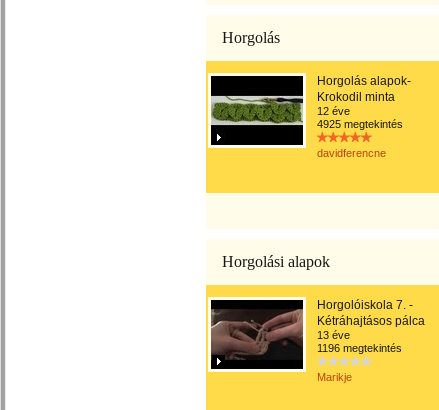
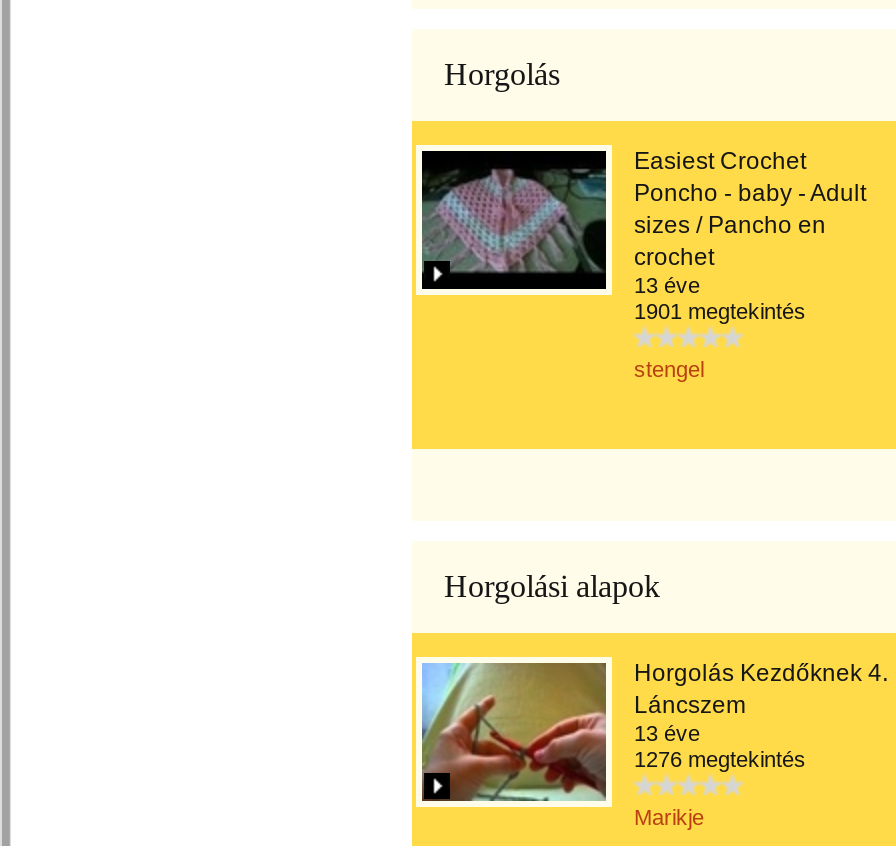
- [image]
- Horgolás alapok-
- Krokodil minta
- 12 éve
- 4925 megtekintés
+ [image]
+ Easiest Crochet
+ Poncho - baby - Adult
+ sizes / Pancho en
+ crochet
+ 13 éve
+ 1901 megtekintés

- davidferencne
+ stengel

- [image]
- Horgolóiskola 7. -
- Kétráhajtásos pálca
+ [image]
+ Horgolás Kezdőknek 4.
+ Láncszem

- 1196 megtekintés
+ 1276 megtekintés
